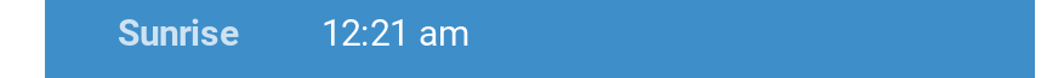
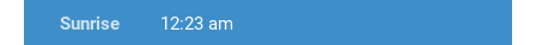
- Sunrise 12:21 am
+ Sunrise 12:23 am
